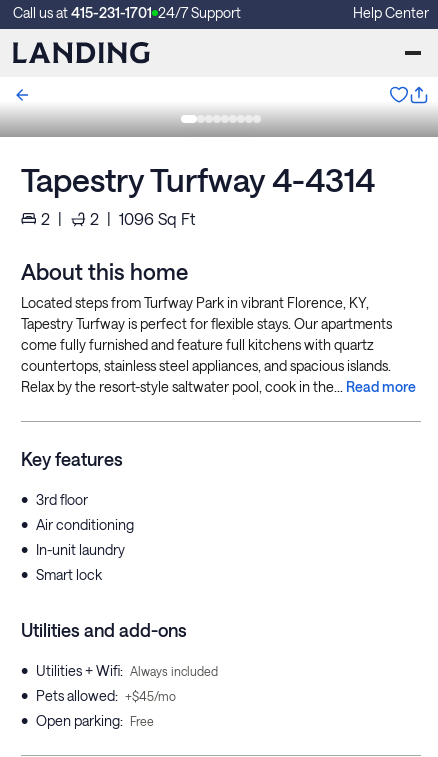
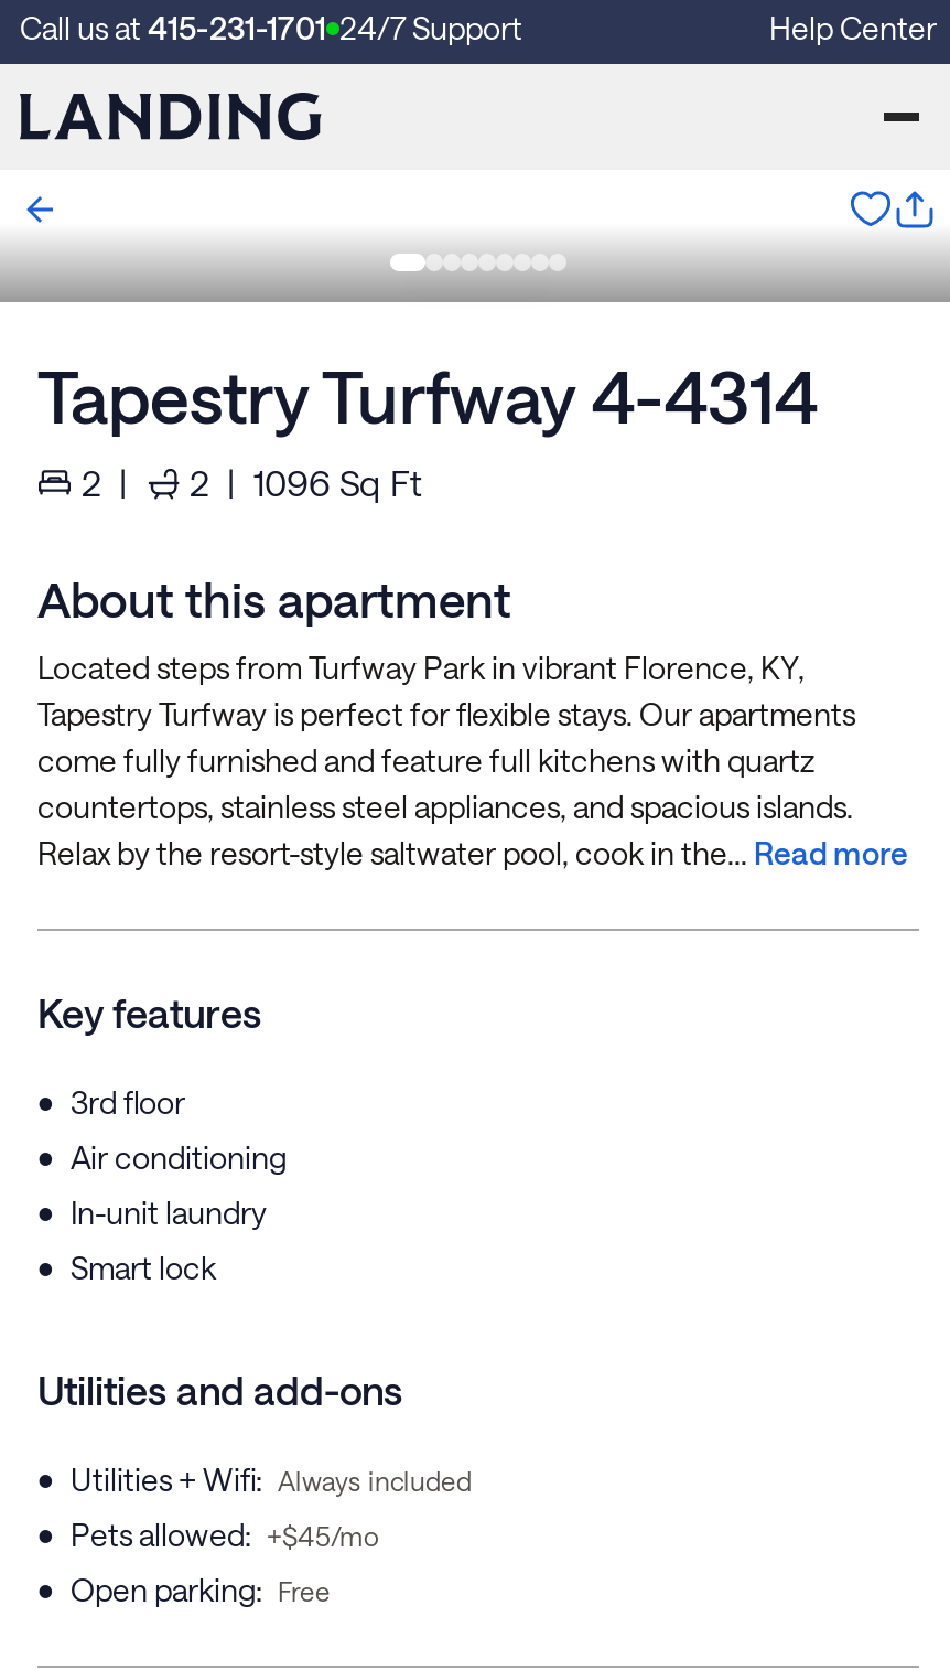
- About this home
+ About this apartment
